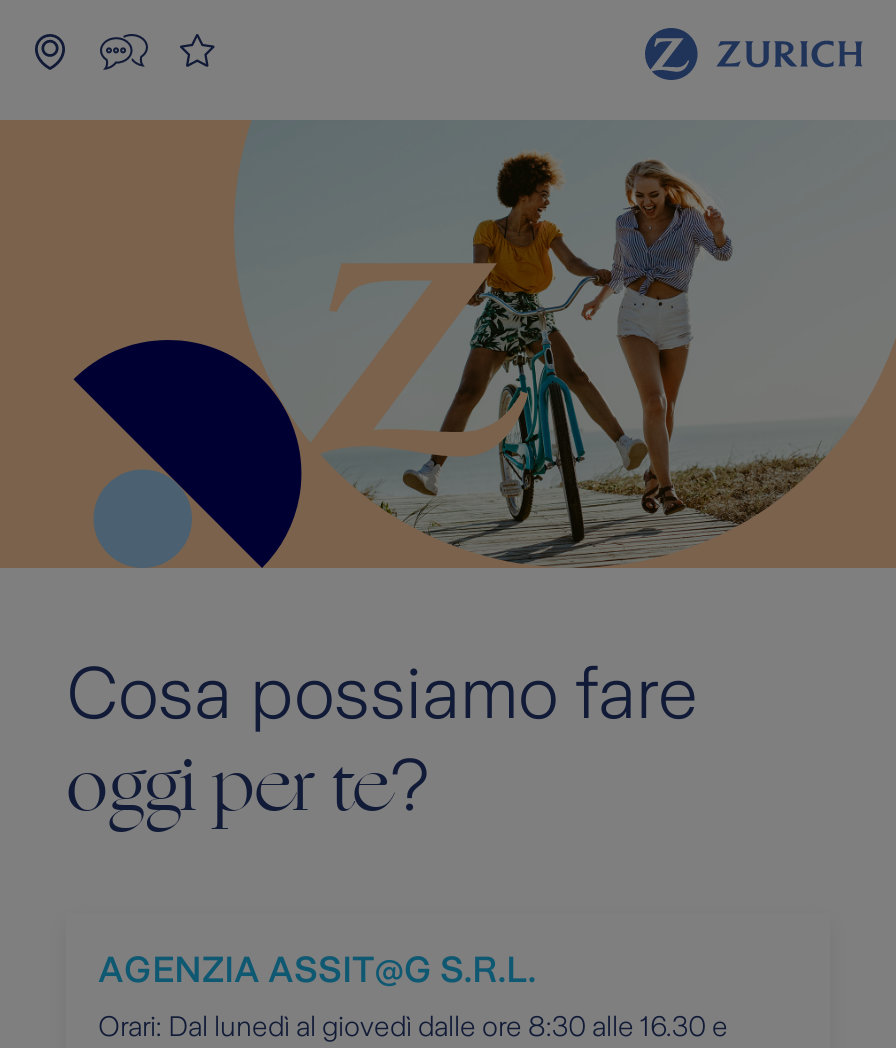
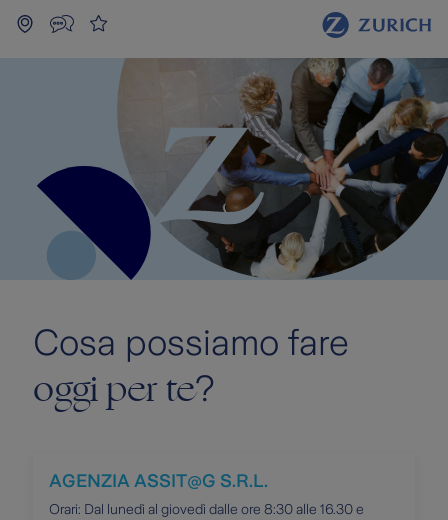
- [image]
+ [image]
